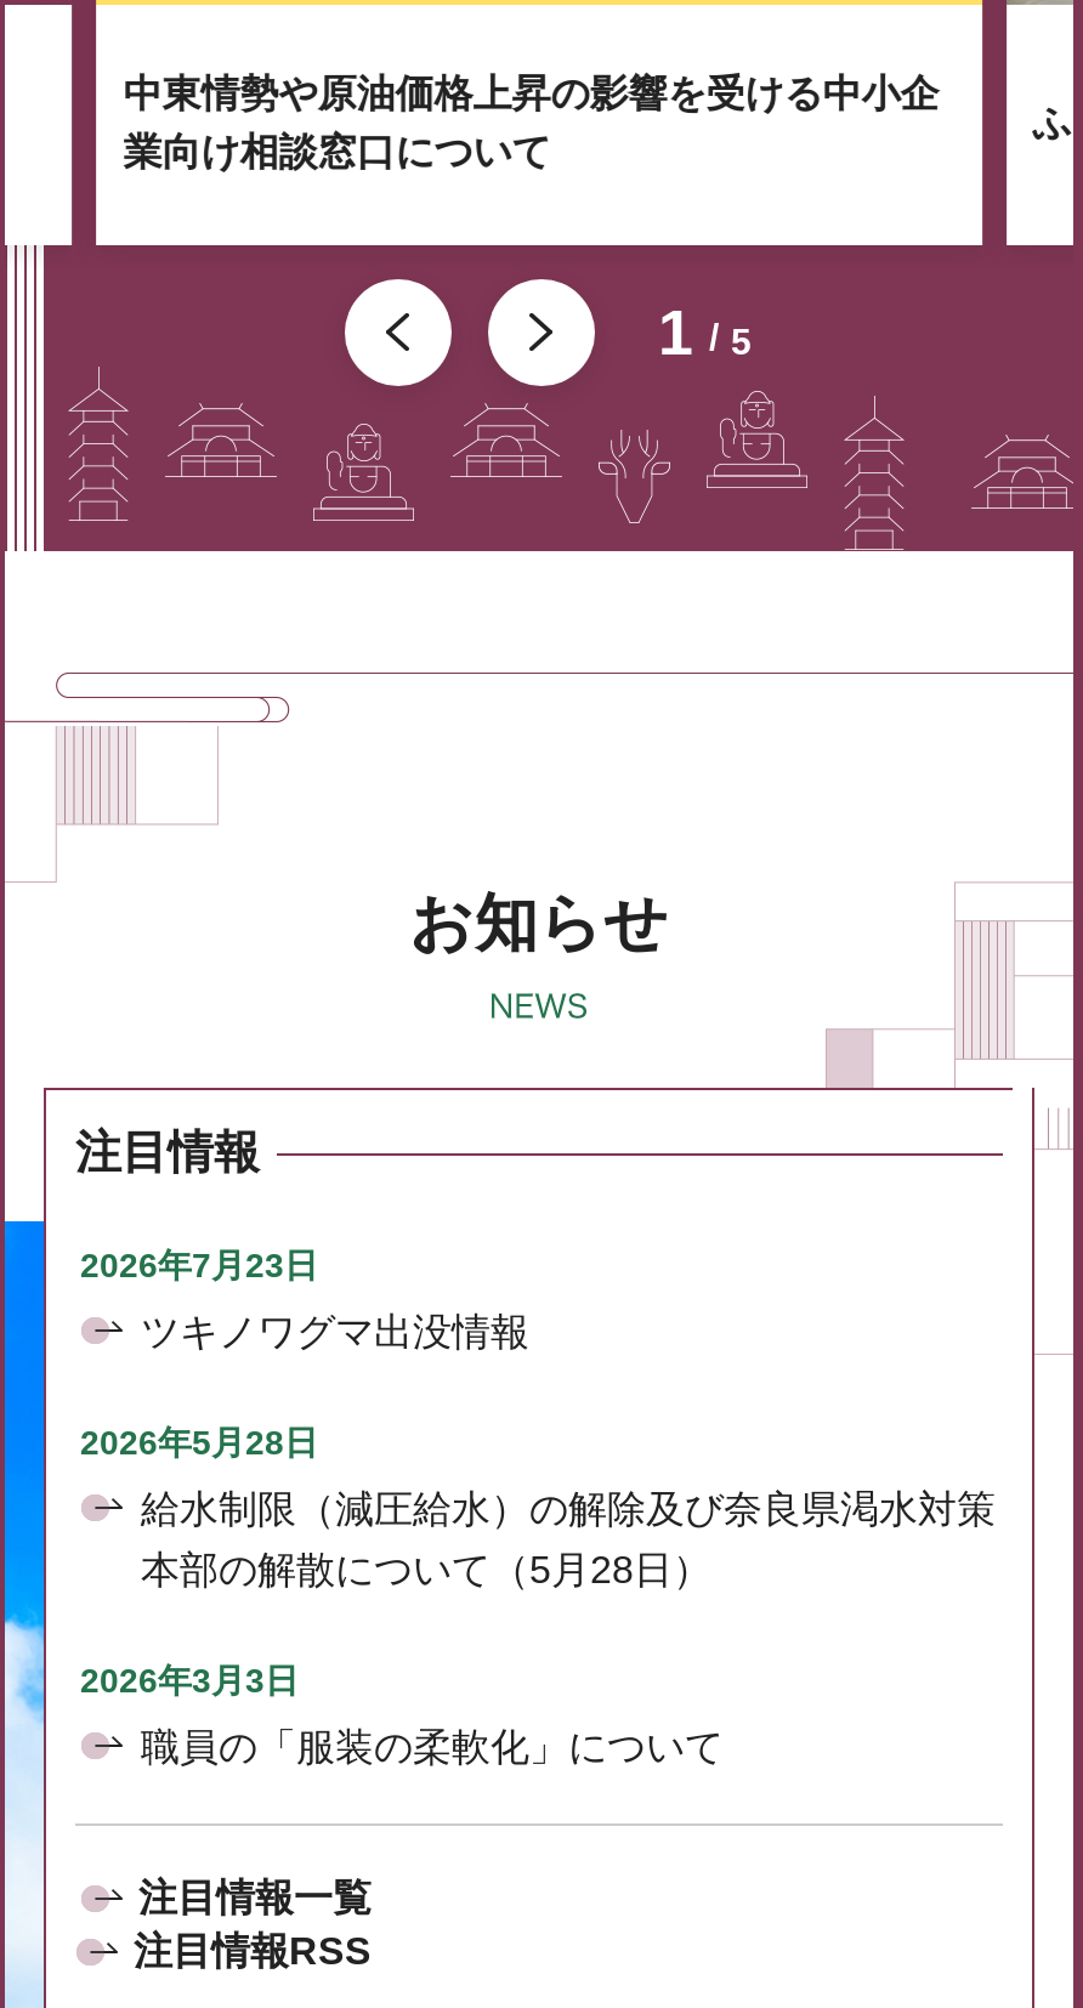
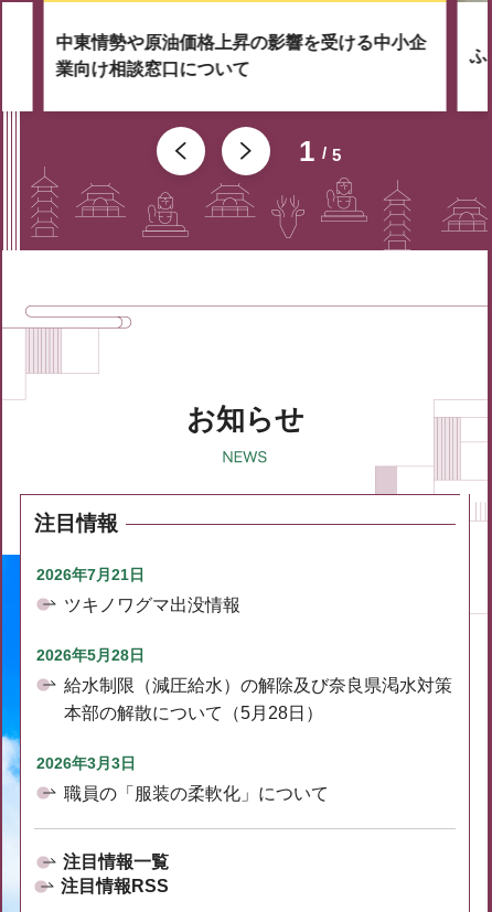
- 2026年7月23日
+ 2026年7月21日
